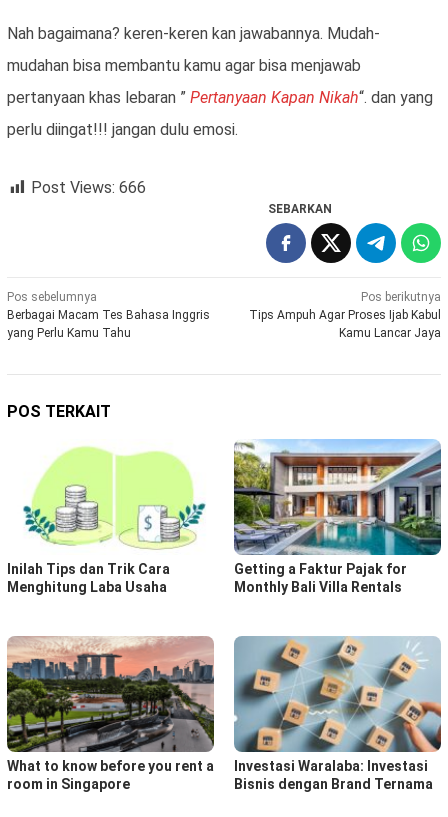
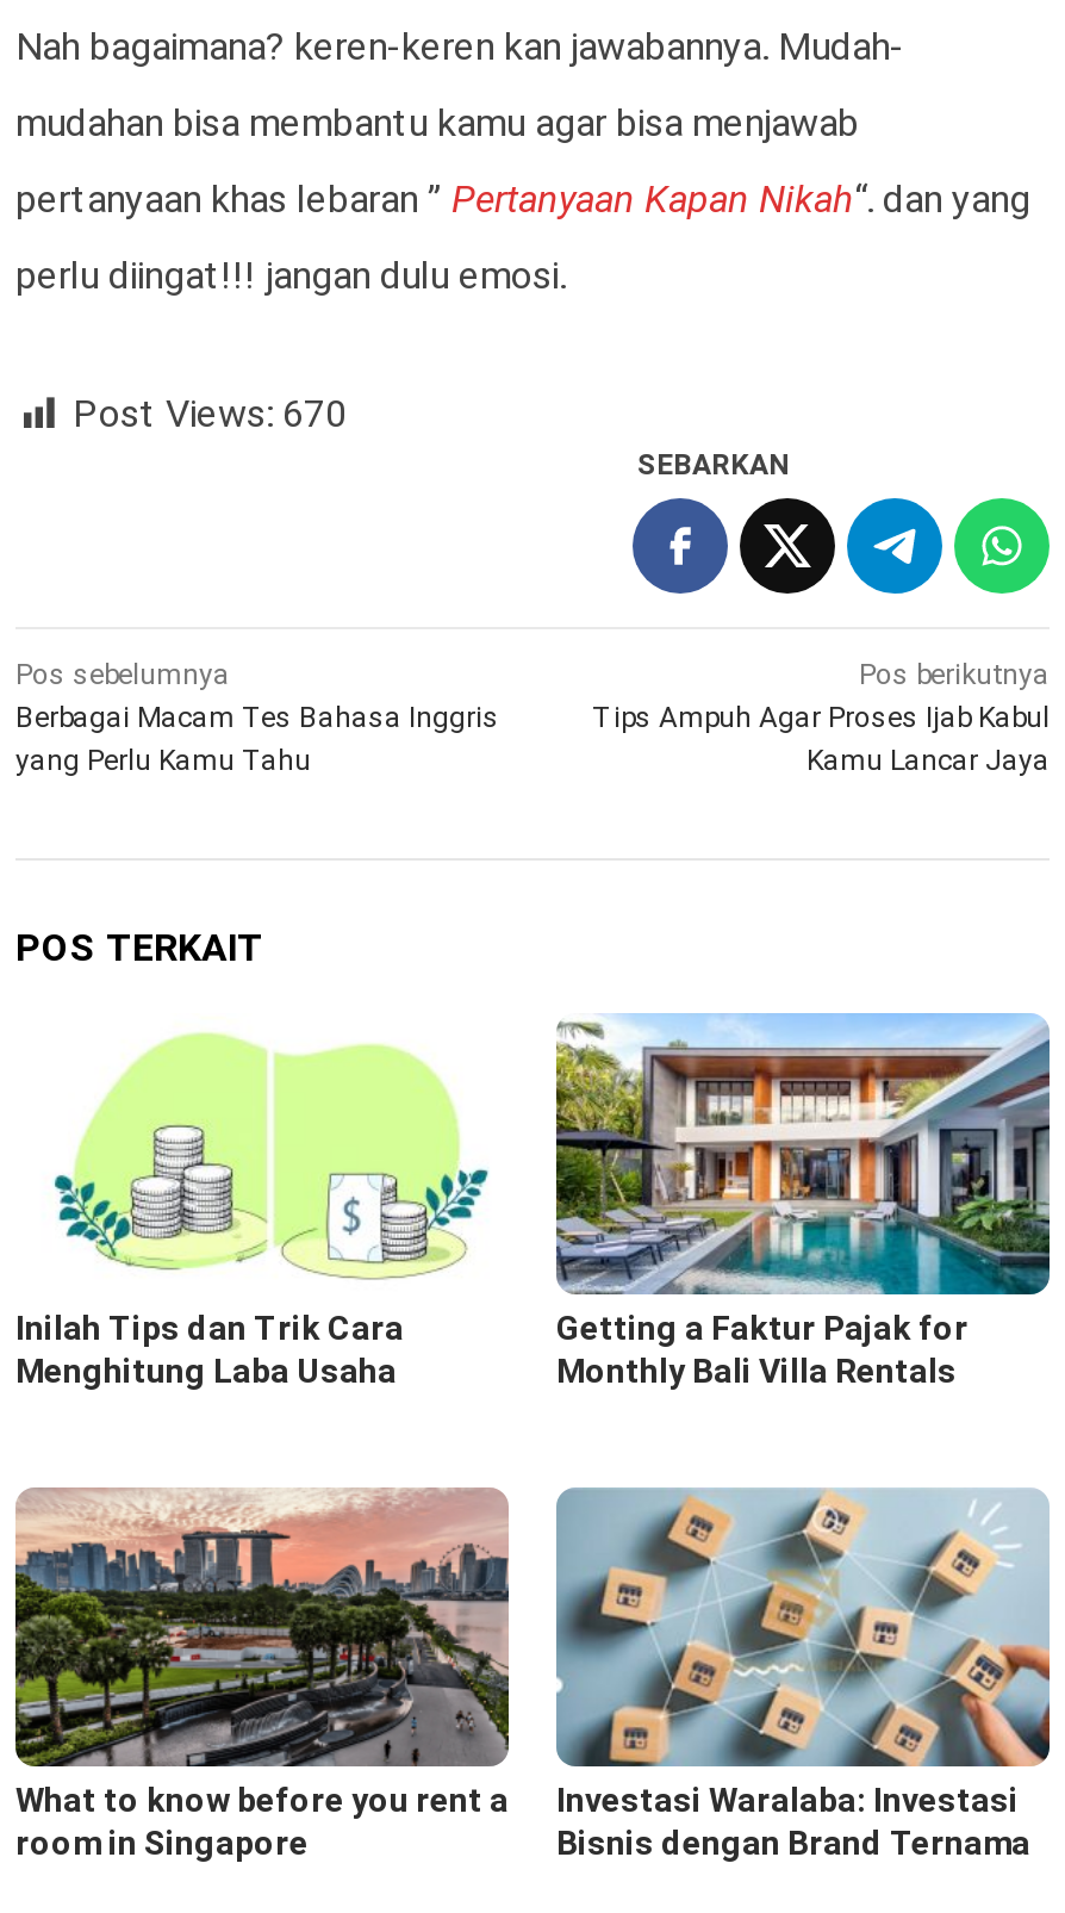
- Post Views: 666
+ Post Views: 670
